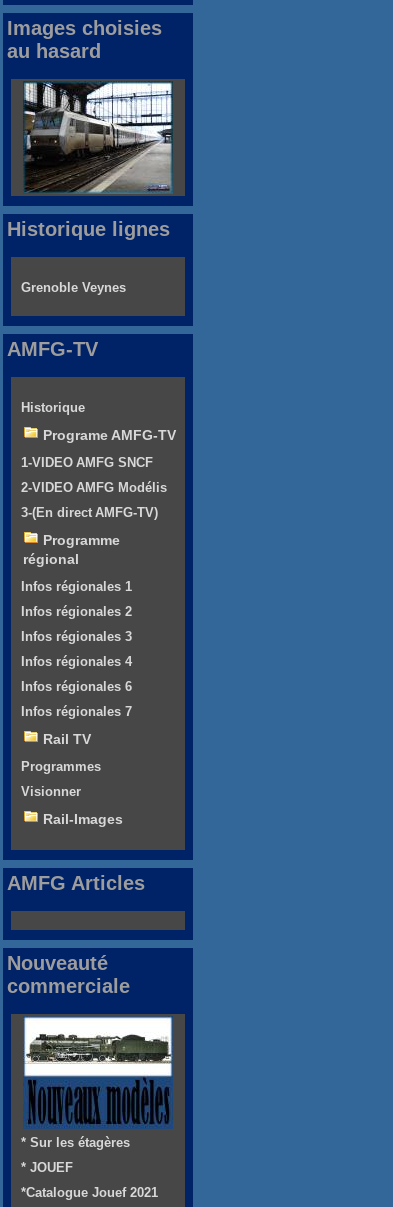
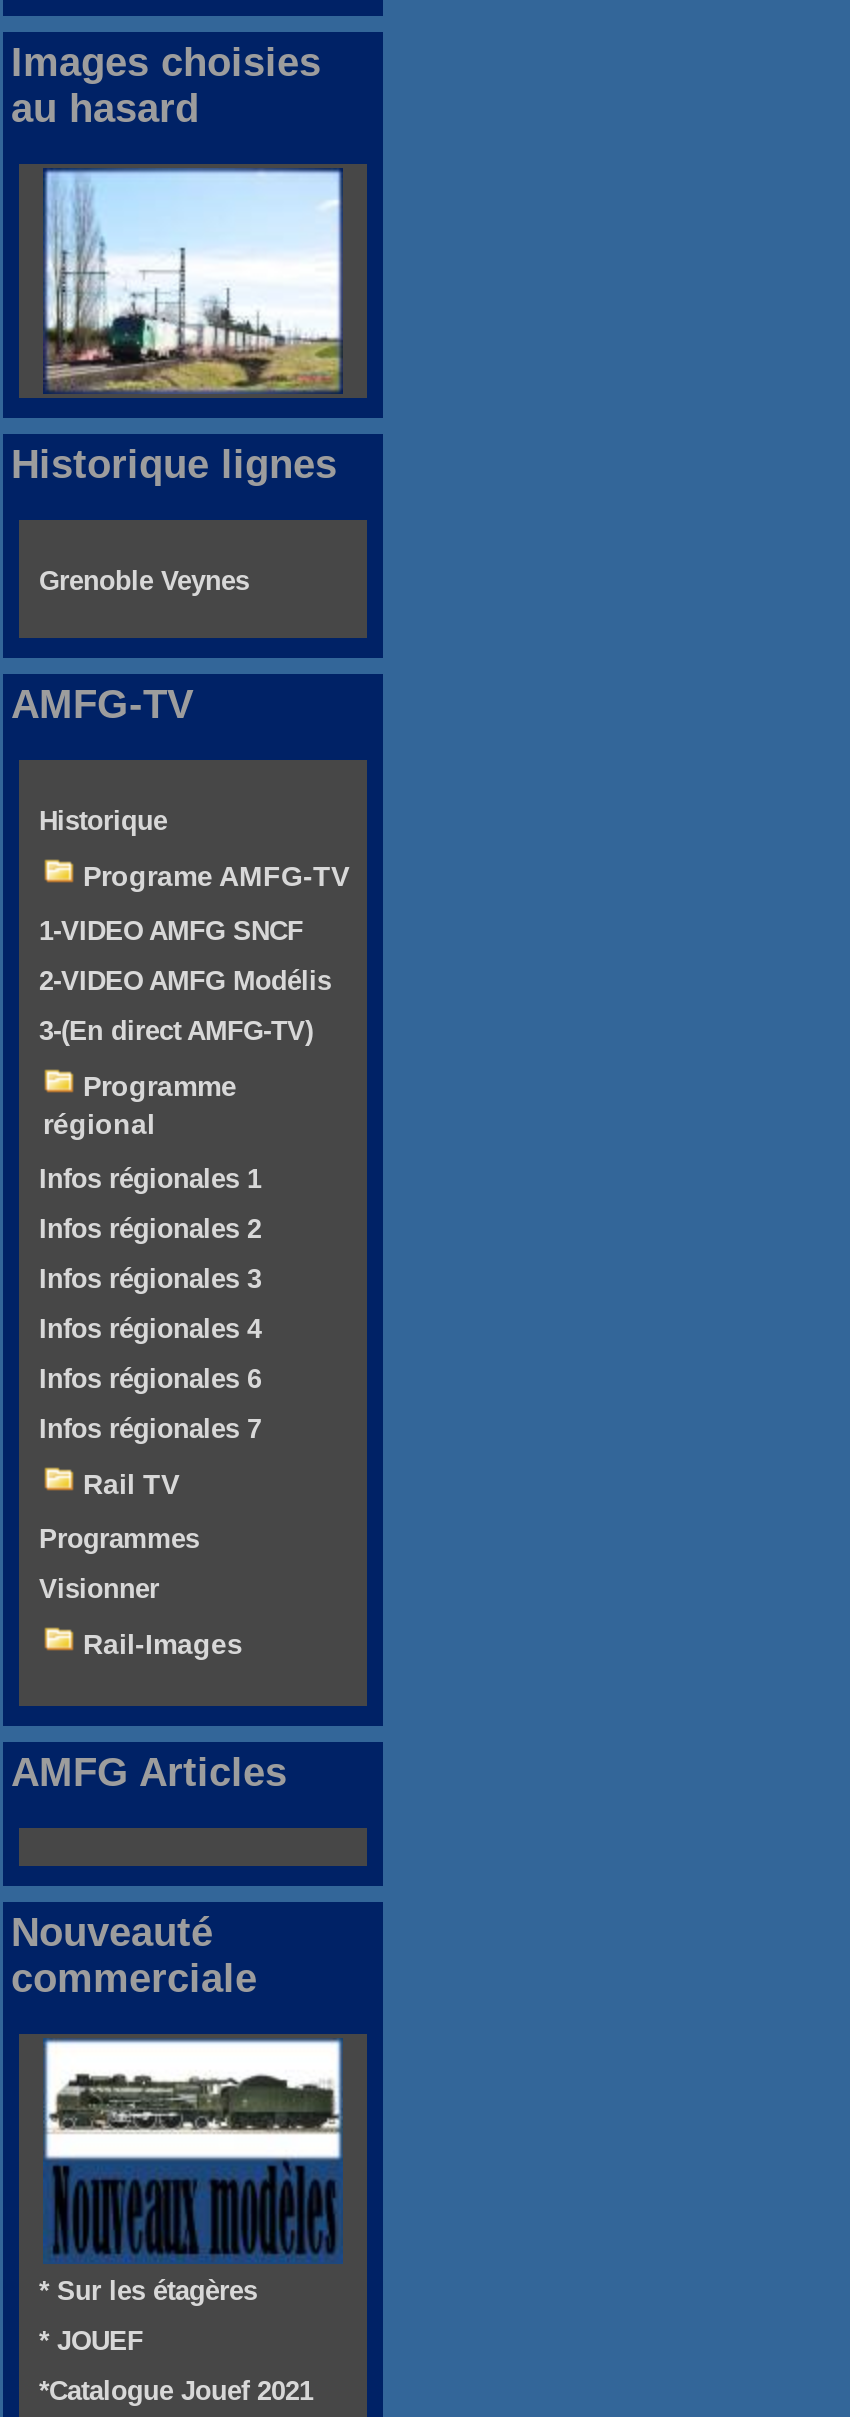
- [image]
+ [image]
